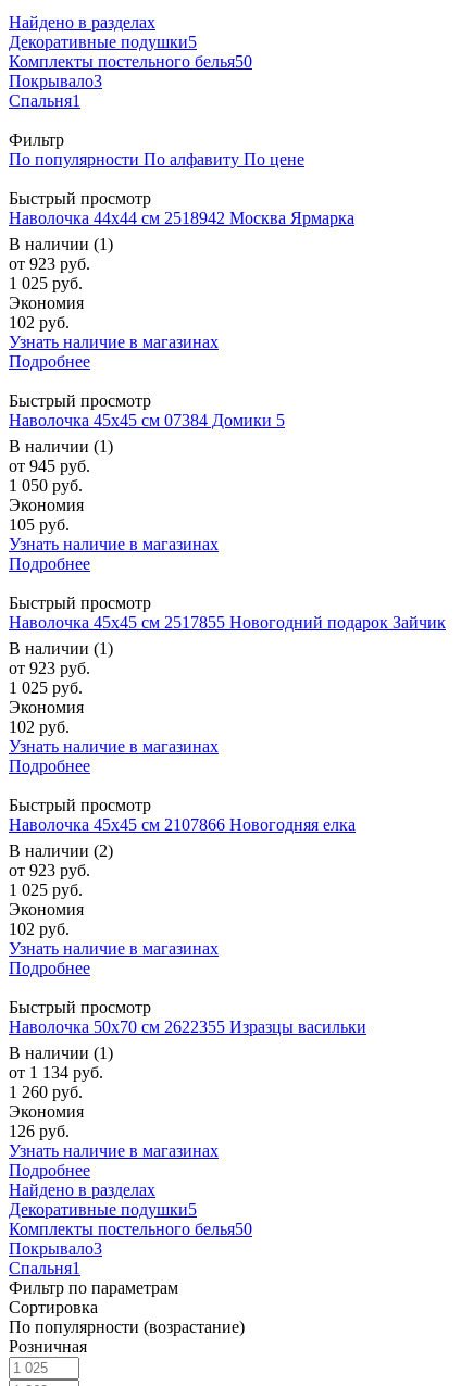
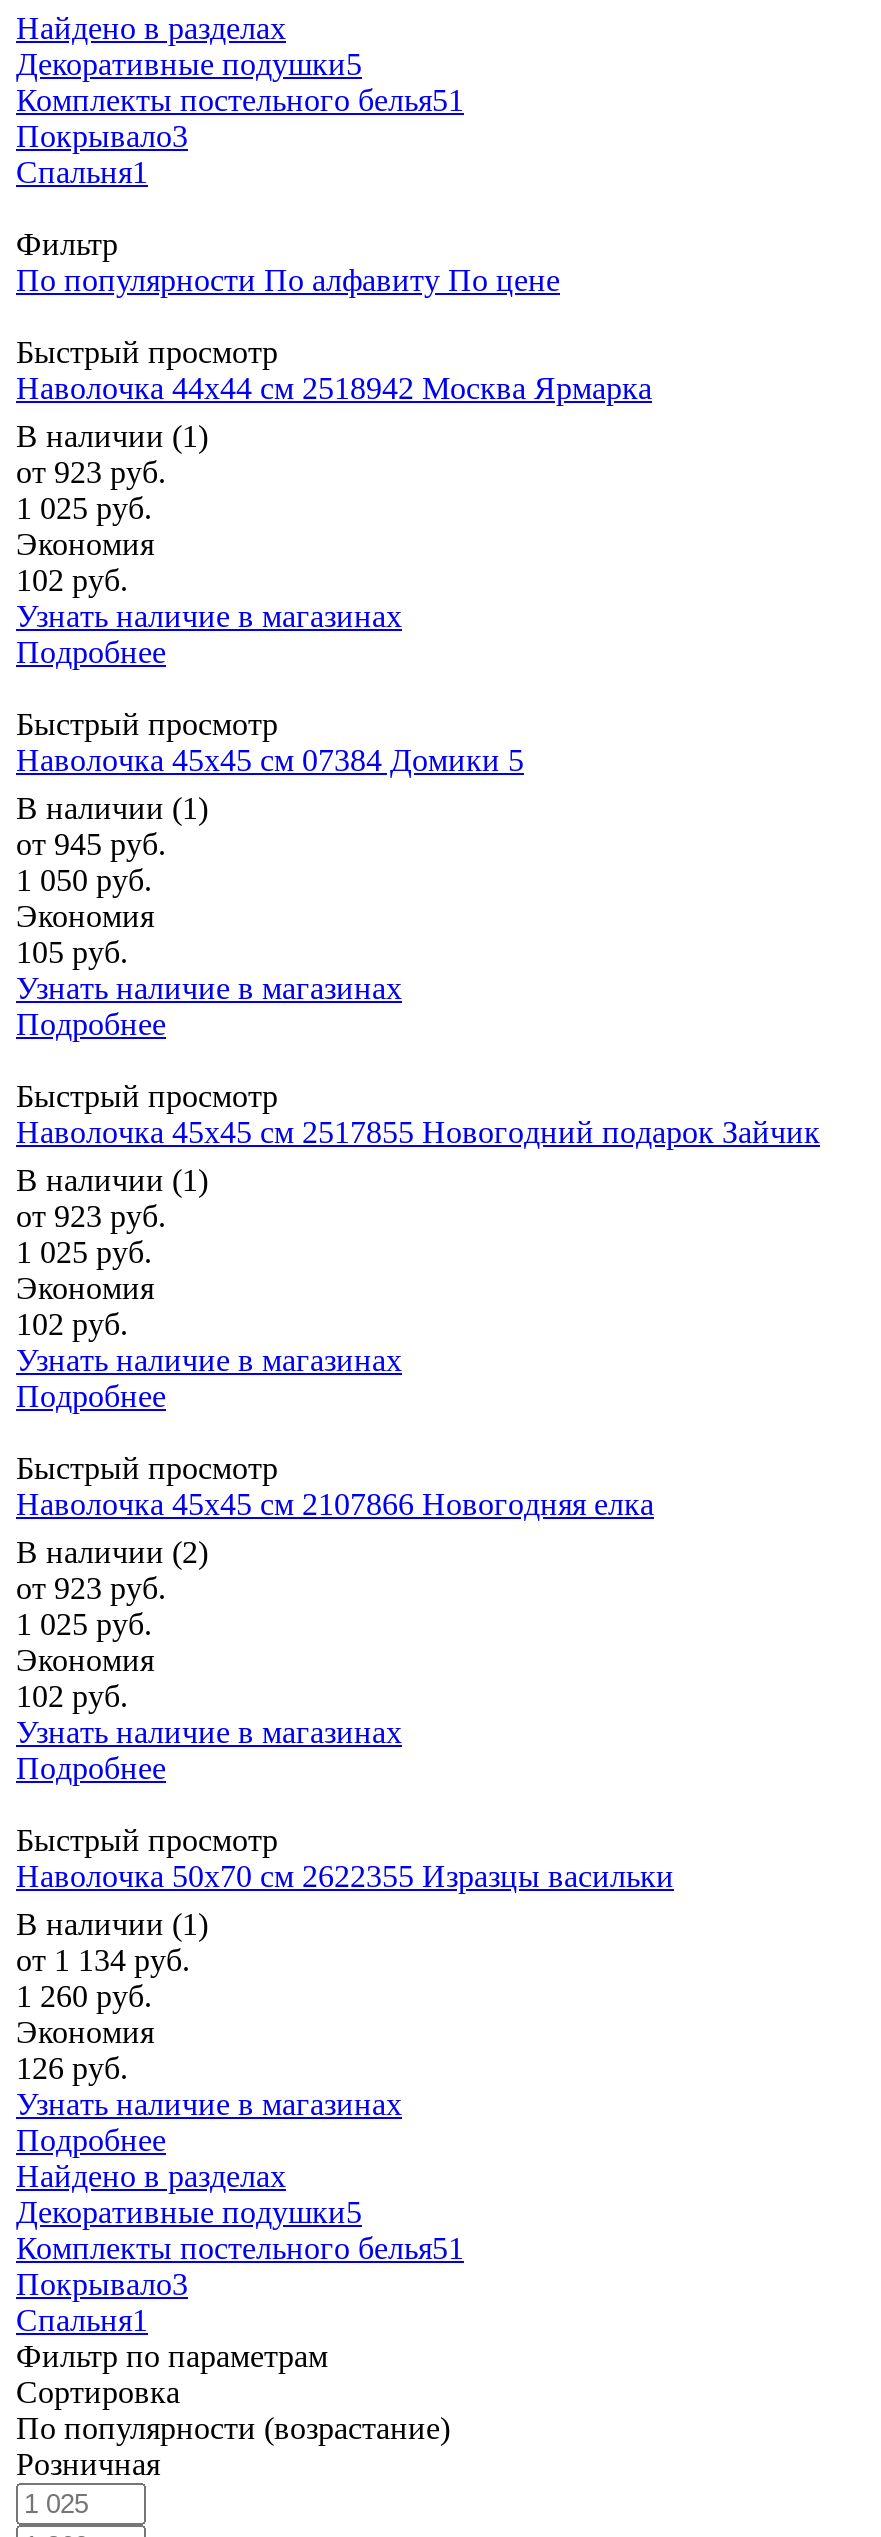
- Комплекты постельного белья50
+ Комплекты постельного белья51

- Комплекты постельного белья50
+ Комплекты постельного белья51
